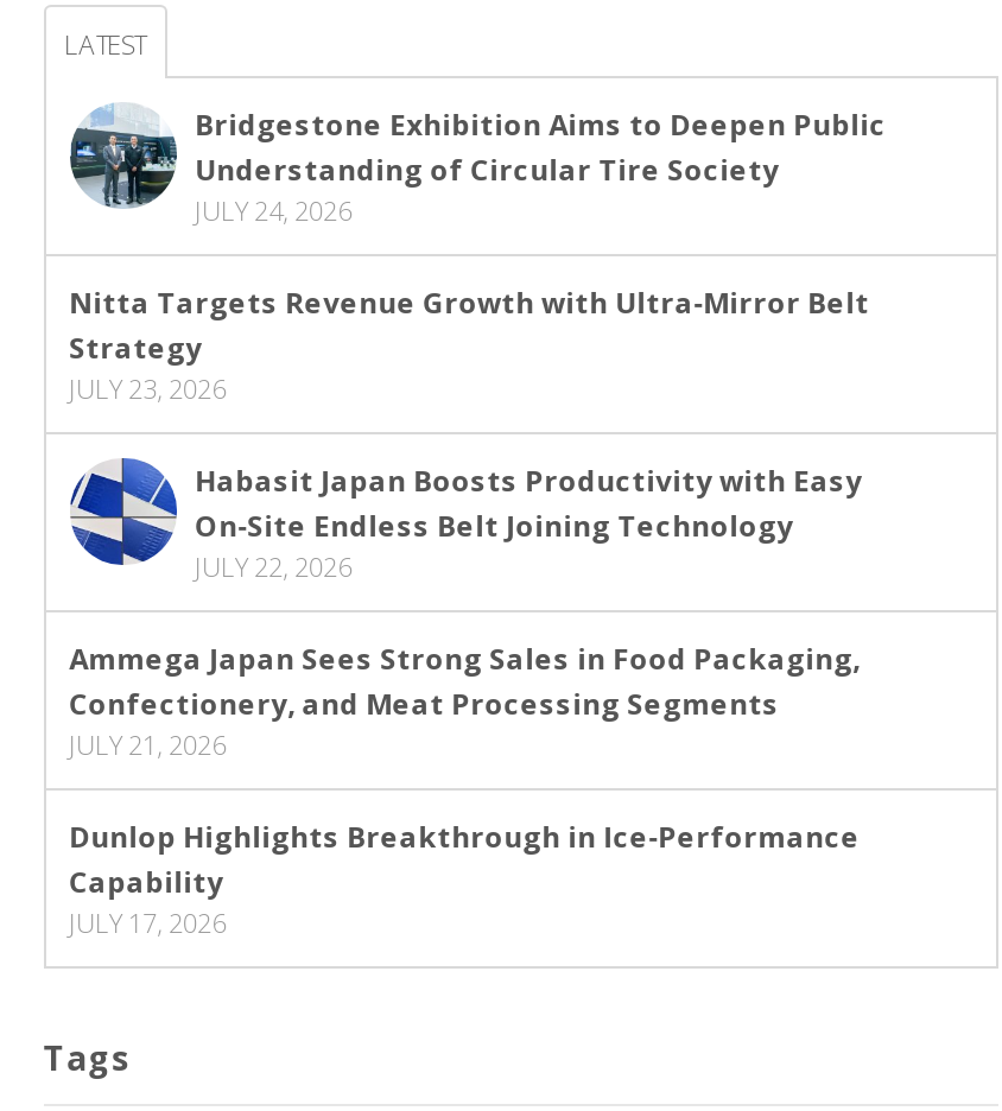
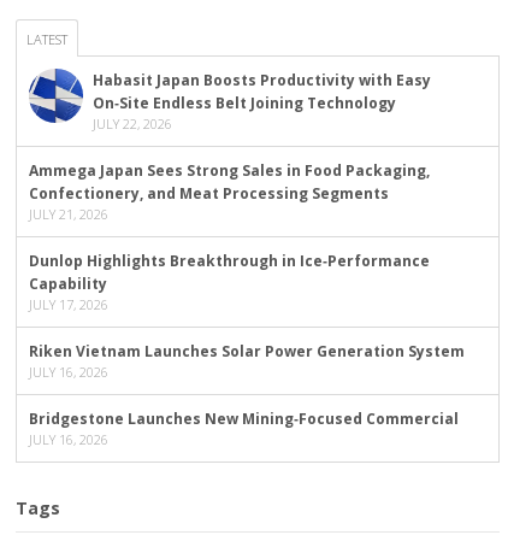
- [image]
- Bridgestone Exhibition Aims to Deepen Public
- Understanding of Circular Tire Society
- JULY 24, 2026
- Nitta Targets Revenue Growth with Ultra‑Mirror Belt
- Strategy
- JULY 23, 2026

moved up: [image] | Habasit Japan Boosts Productivity with Easy | On‑Site Endless Belt Joining Technology | ... | Capability | JULY 17, 2026

+ Riken Vietnam Launches Solar Power Generation System
+ JULY 16, 2026
+ Bridgestone Launches New Mining‑Focused Commercial
+ JULY 16, 2026
